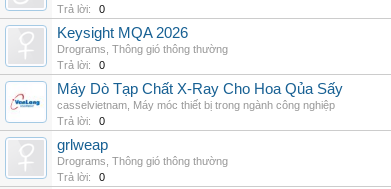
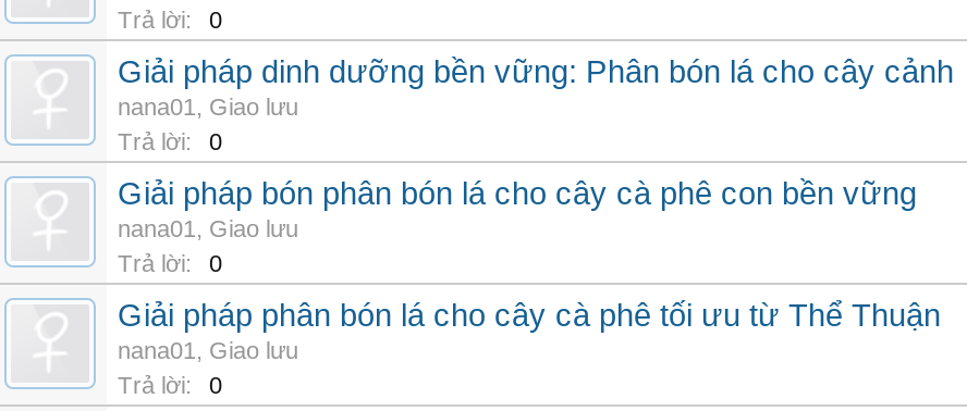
- Keysight MQA 2026
- Drograms, Thông gió thông thường
+ Giải pháp dinh dưỡng bền vững: Phân bón lá cho cây cảnh
+ nana01, Giao lưu

- [image]

- Máy Dò Tạp Chất X-Ray Cho Hoa Qủa Sấy
- casselvietnam, Máy móc thiết bị trong ngành công nghiệp
+ Giải pháp bón phân bón lá cho cây cà phê con bền vững
+ nana01, Giao lưu

- grlweap
- Drograms, Thông gió thông thường
+ Giải pháp phân bón lá cho cây cà phê tối ưu từ Thể Thuận
+ nana01, Giao lưu
